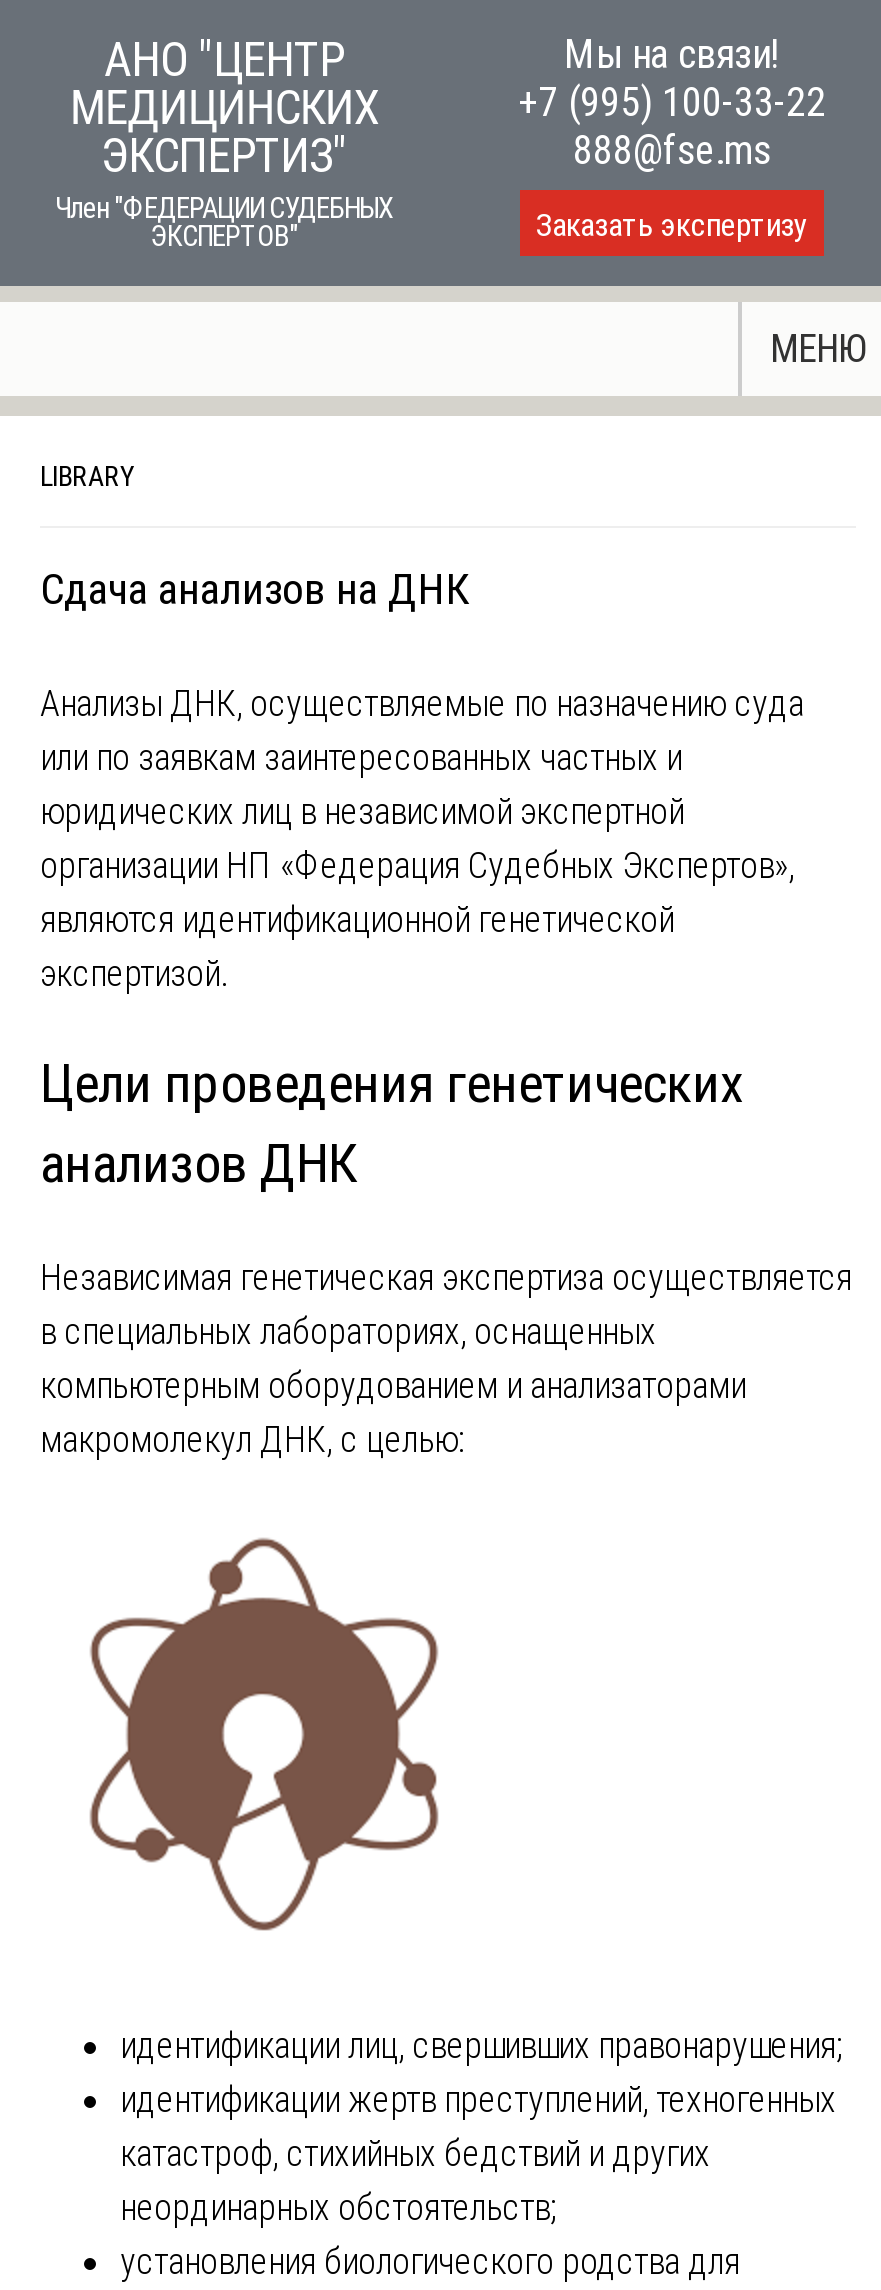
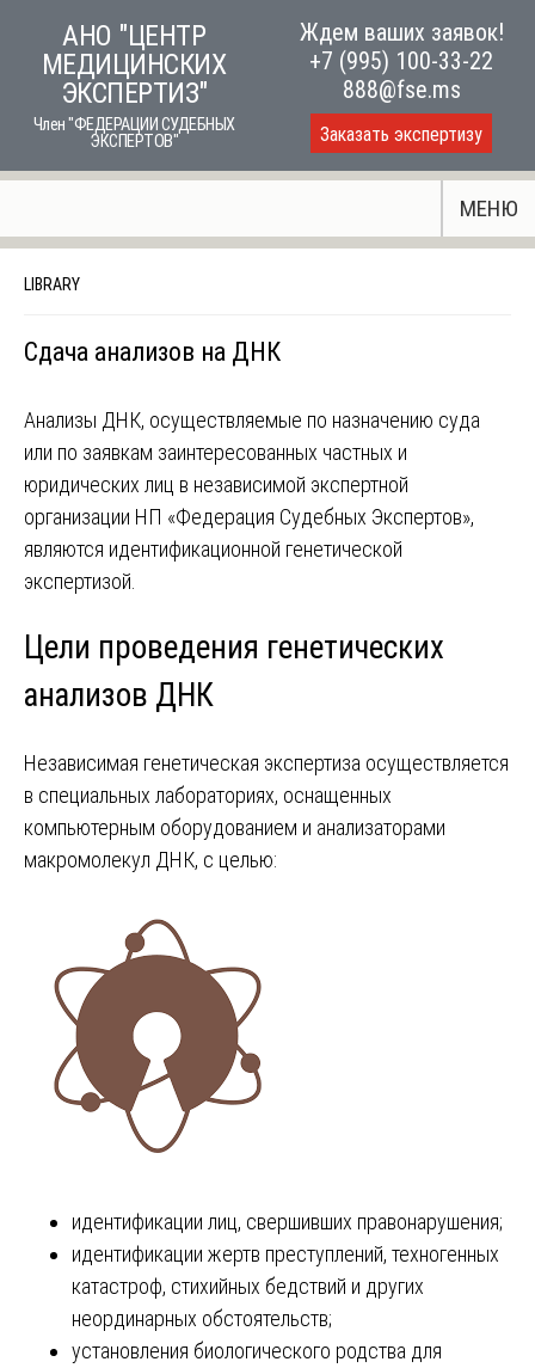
- Мы на связи!
+ Ждем ваших заявок!
